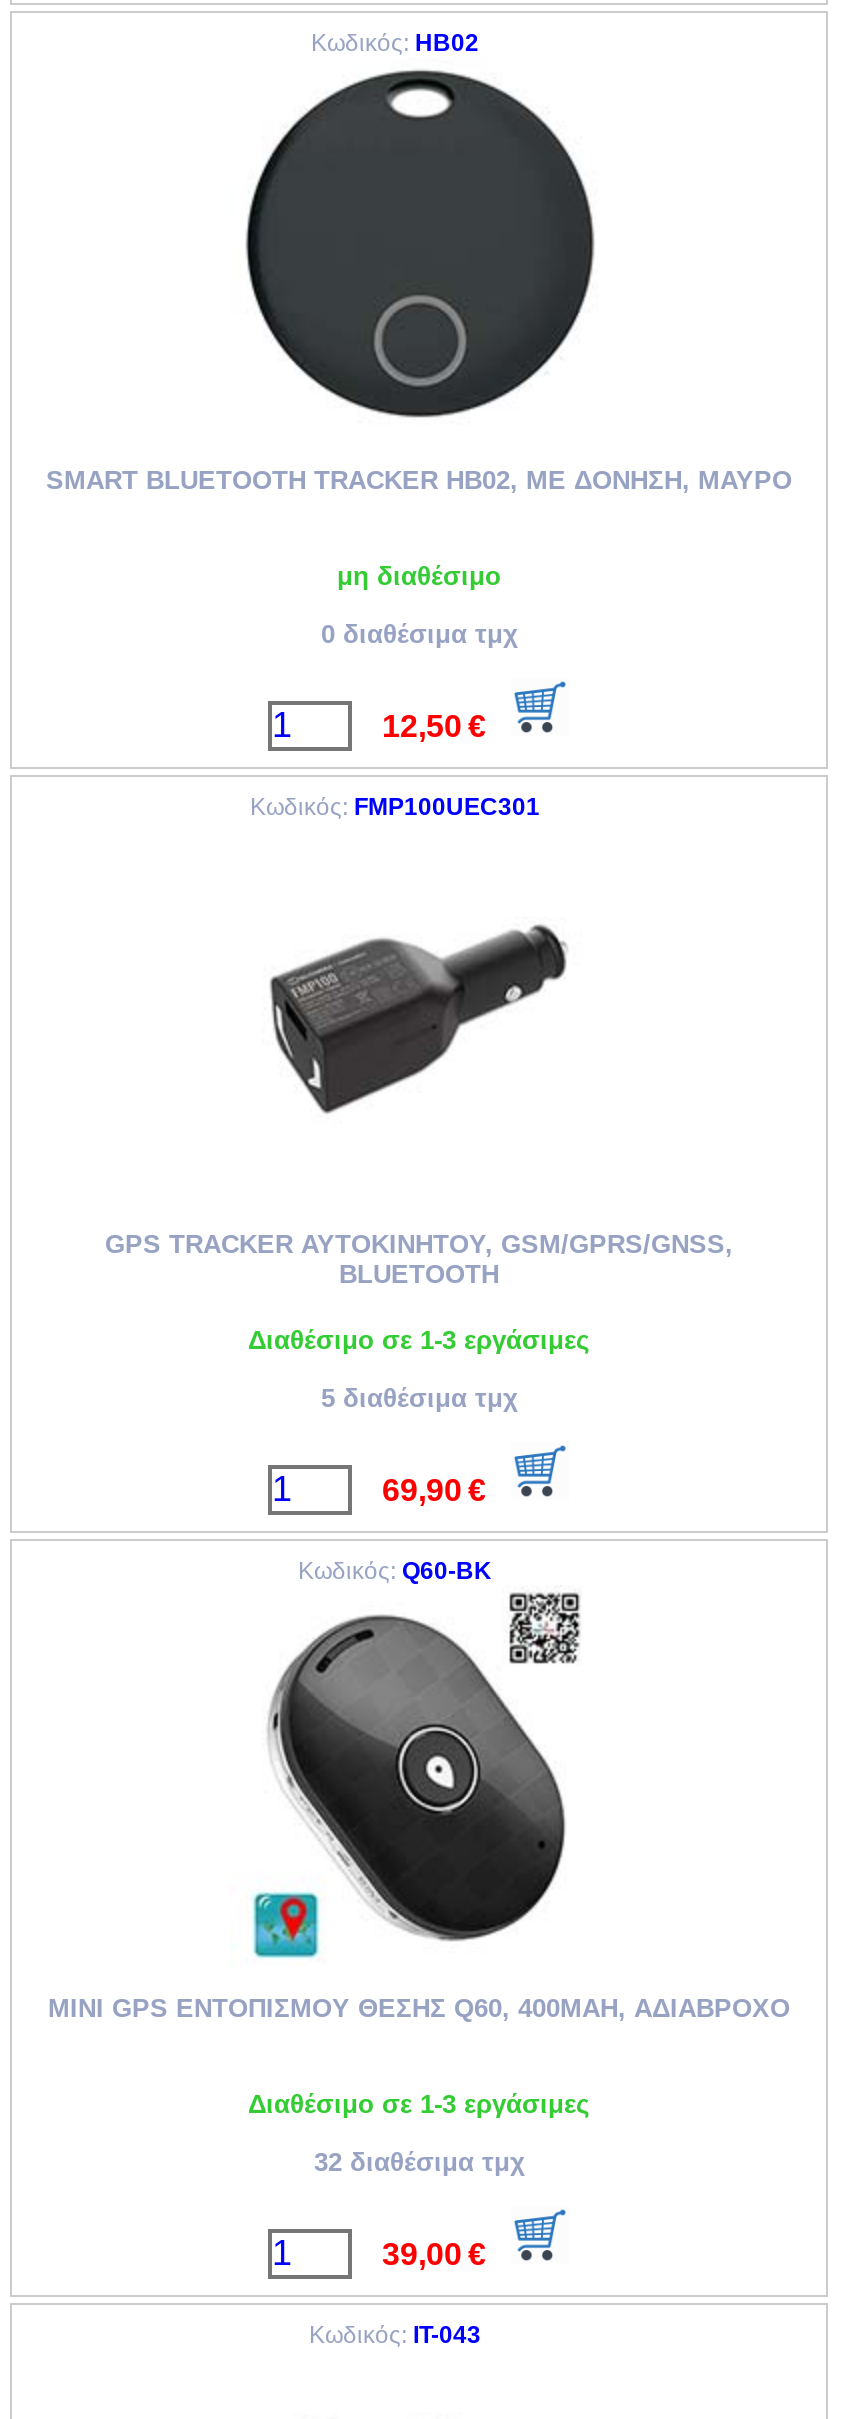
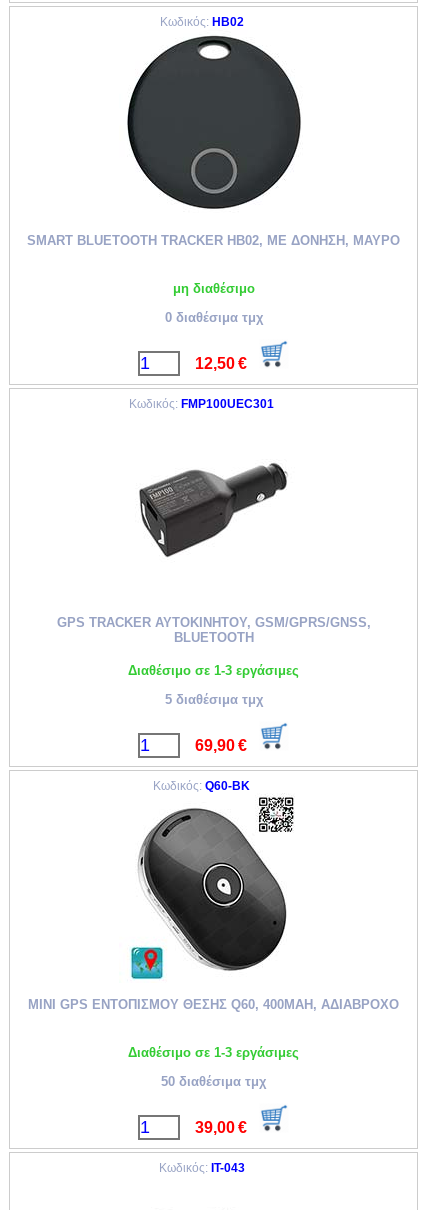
- 32 διαθέσιμα τμχ
+ 50 διαθέσιμα τμχ
